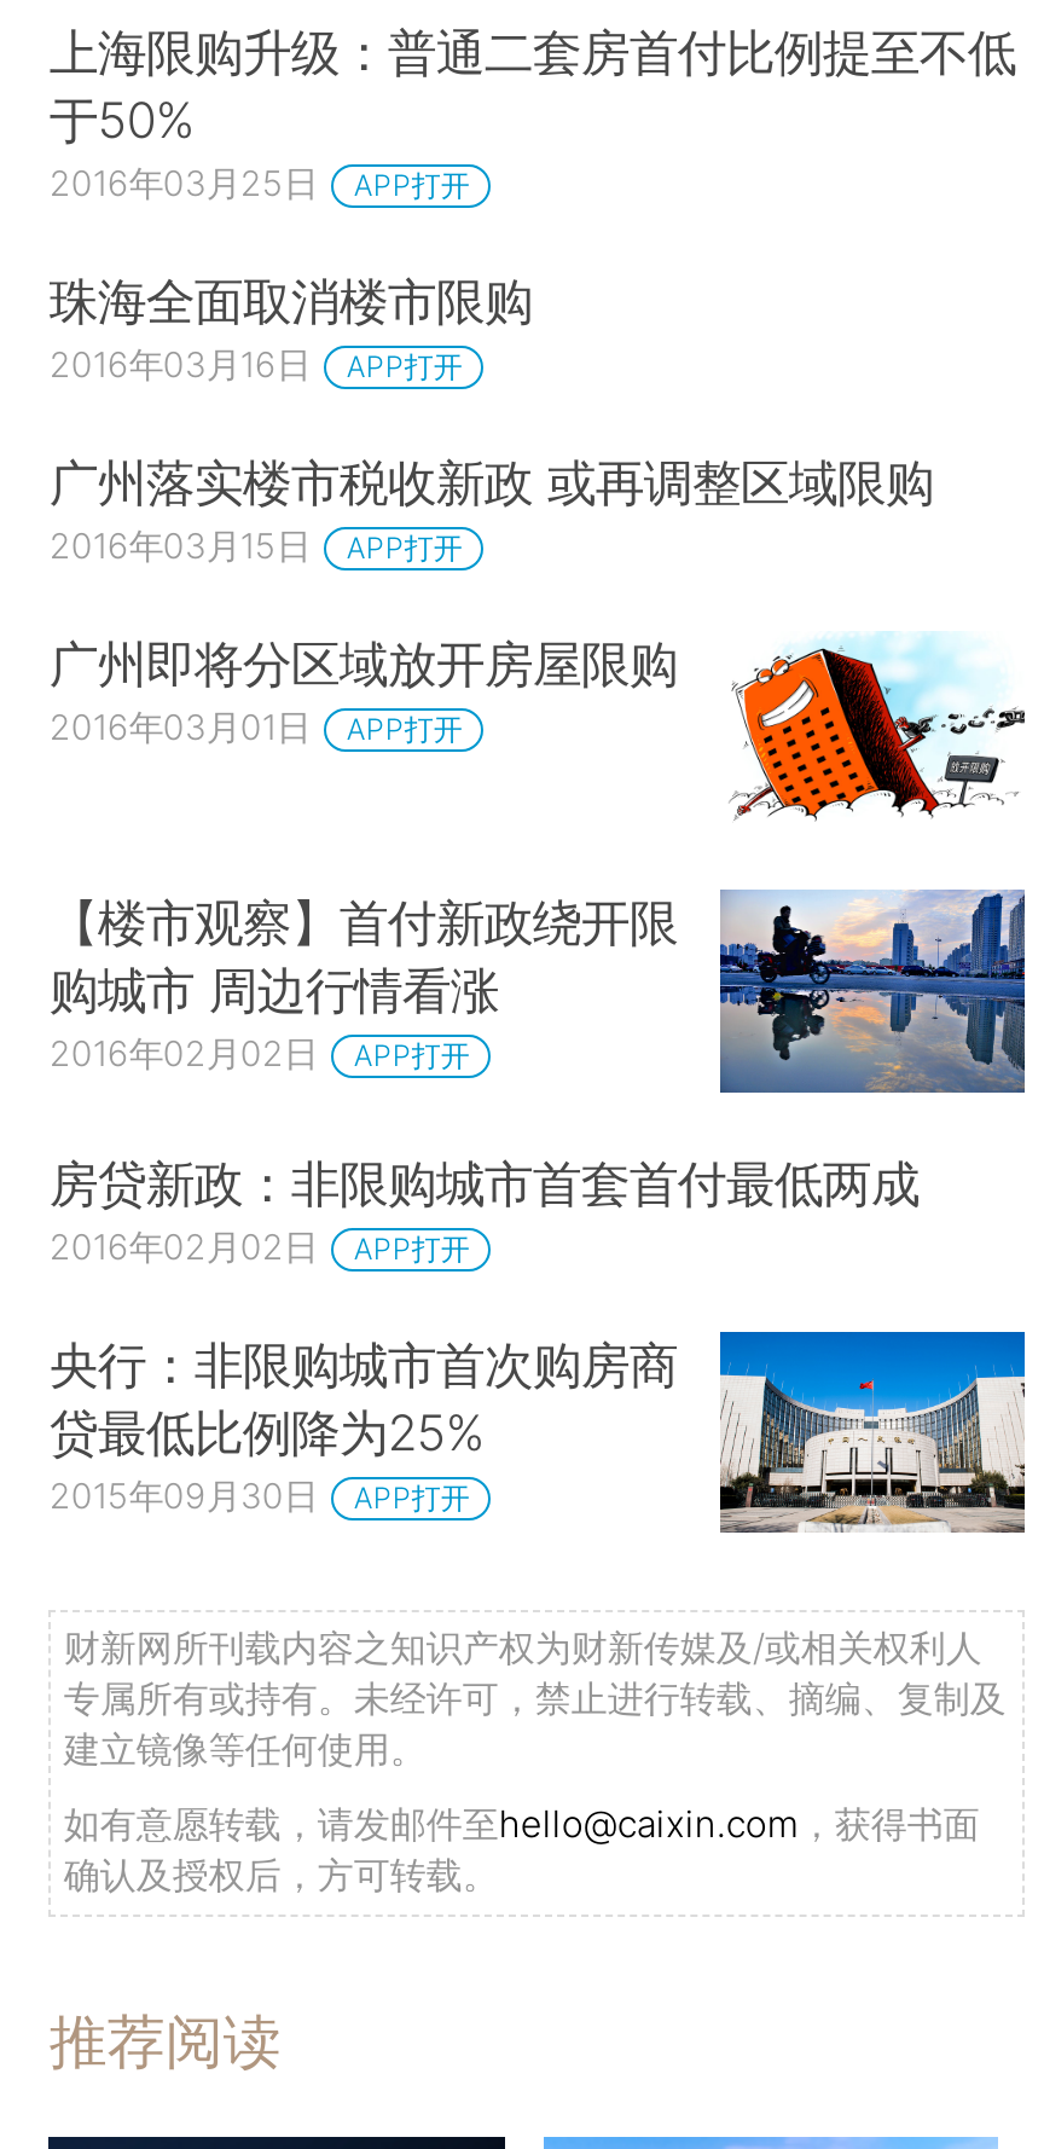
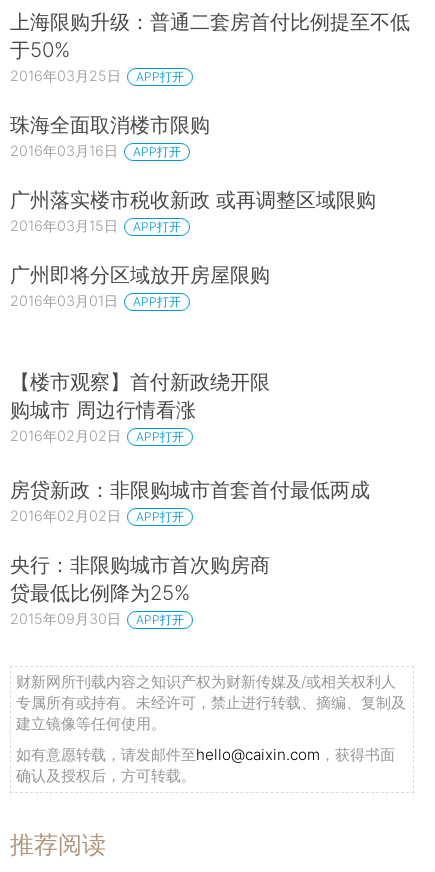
- [image]

- [image]

- [image]
